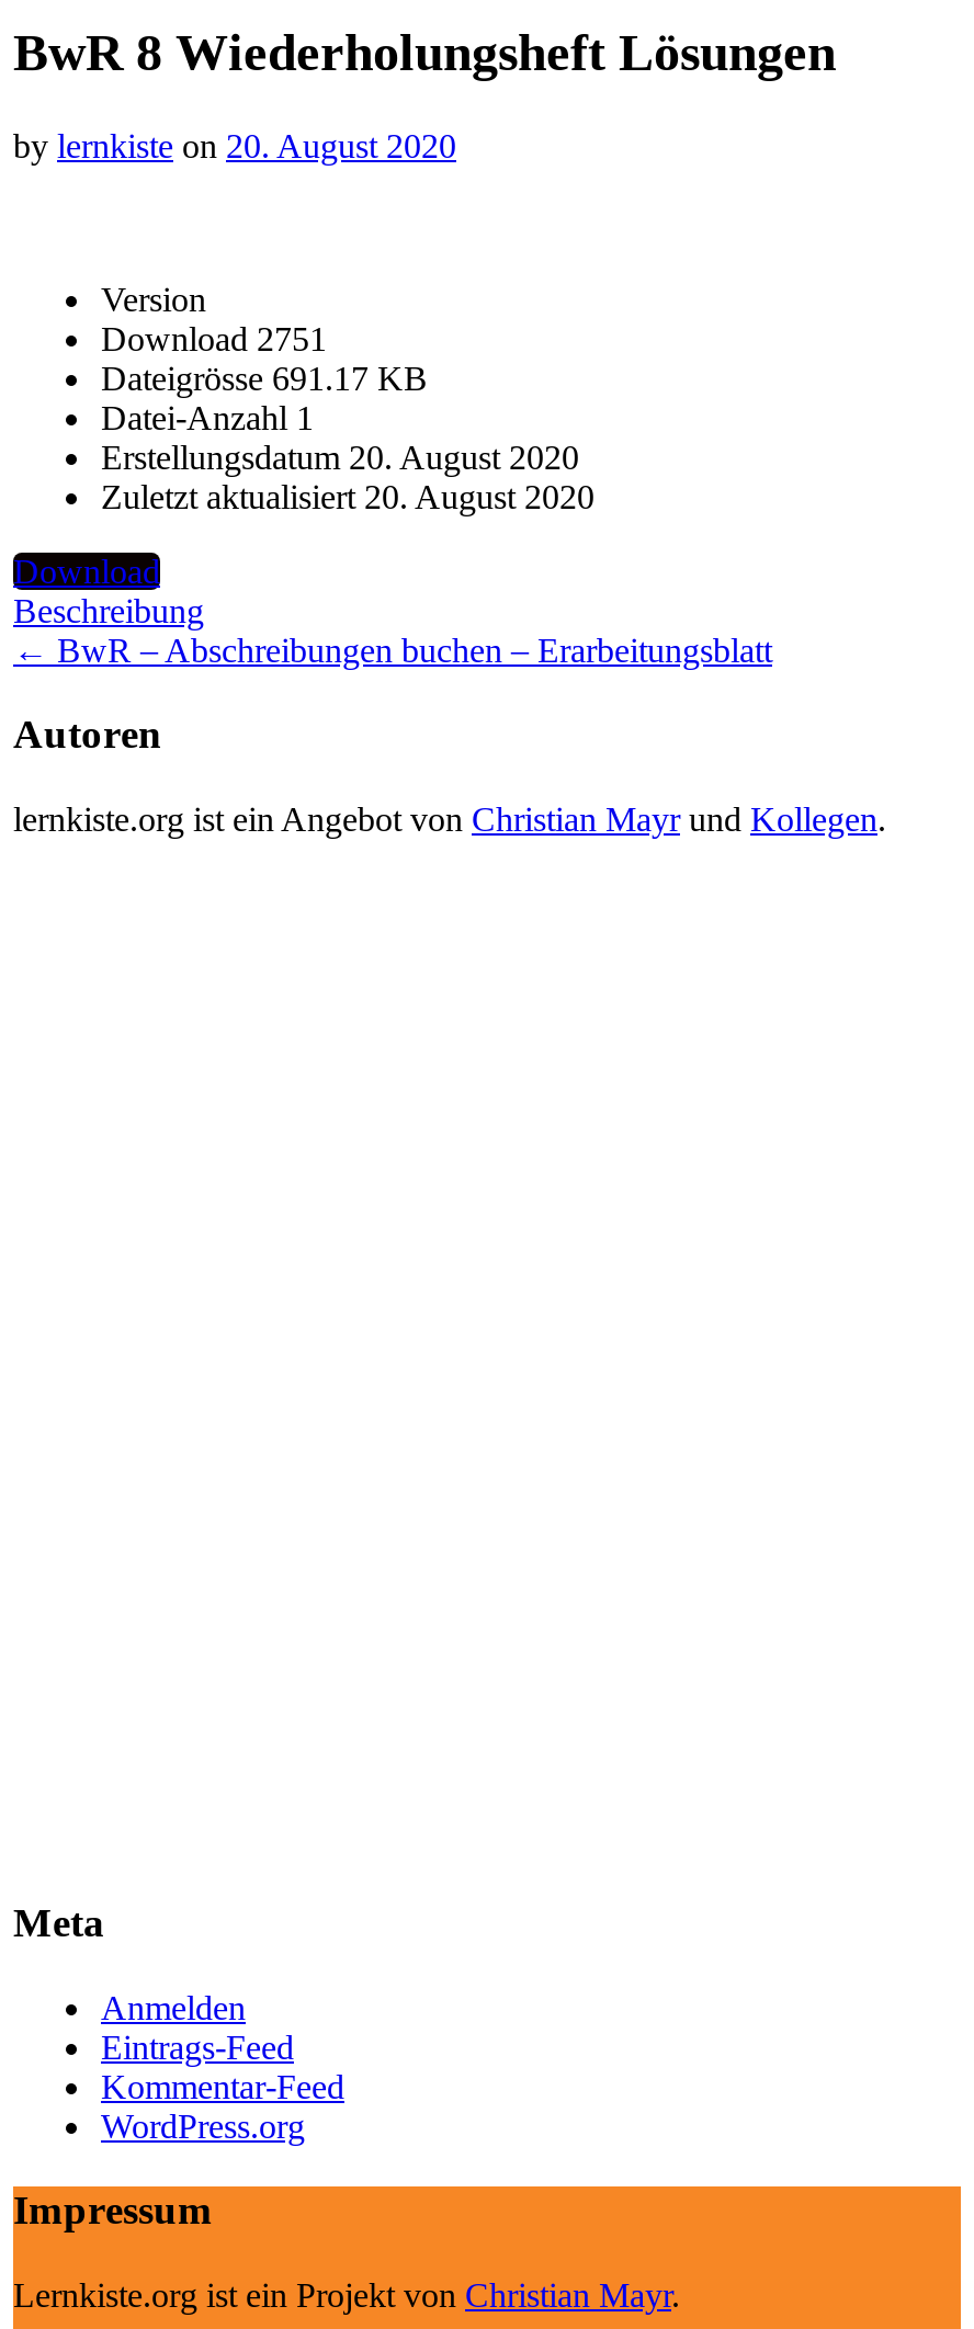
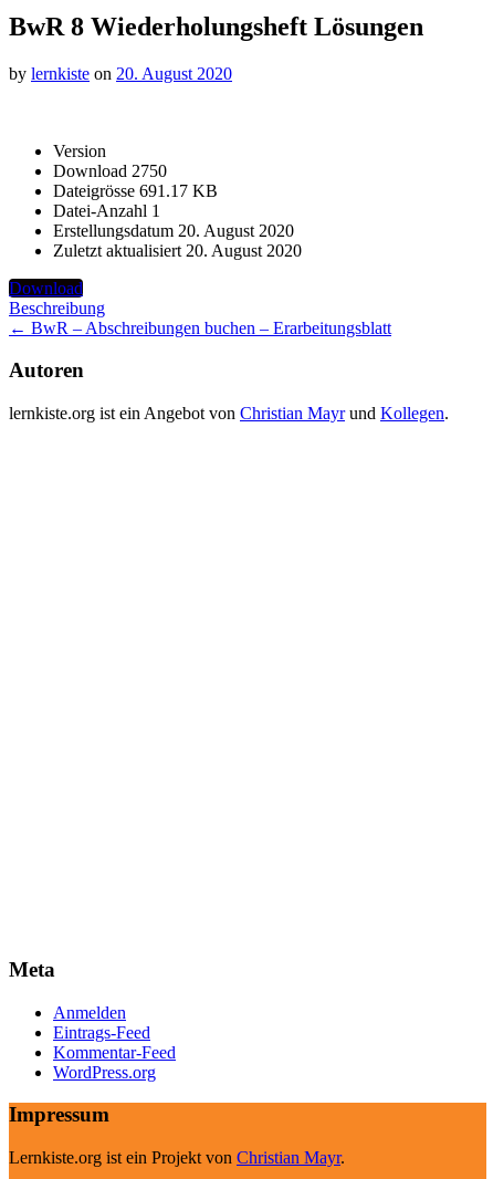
- Download 2751
+ Download 2750
